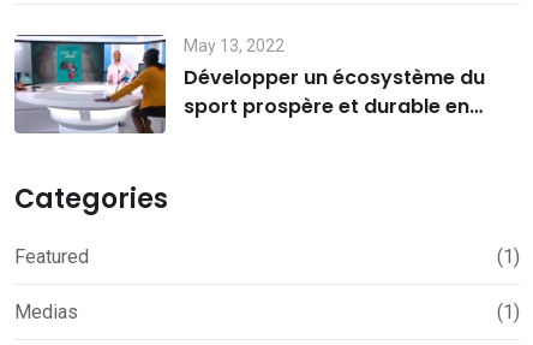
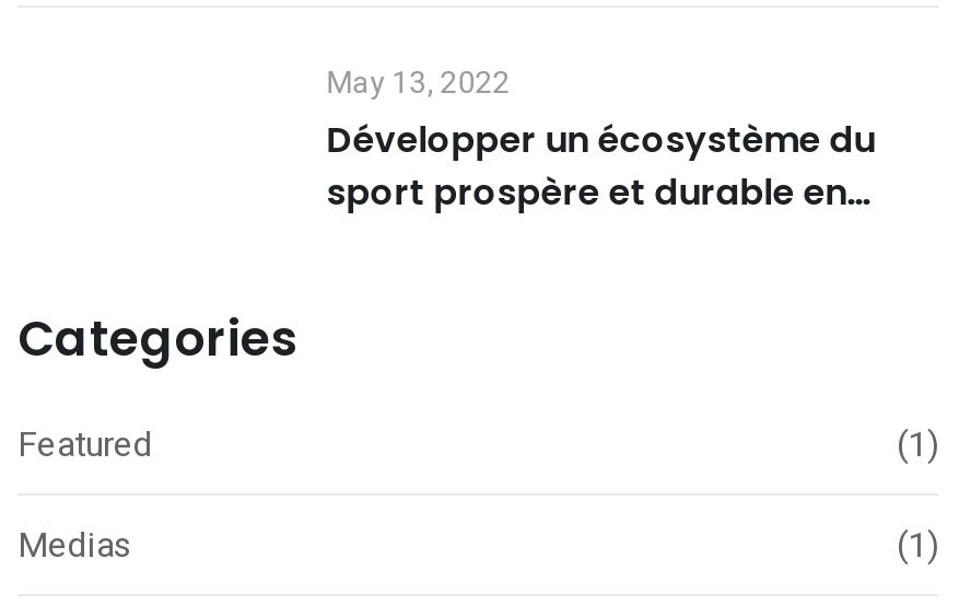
- [image]
